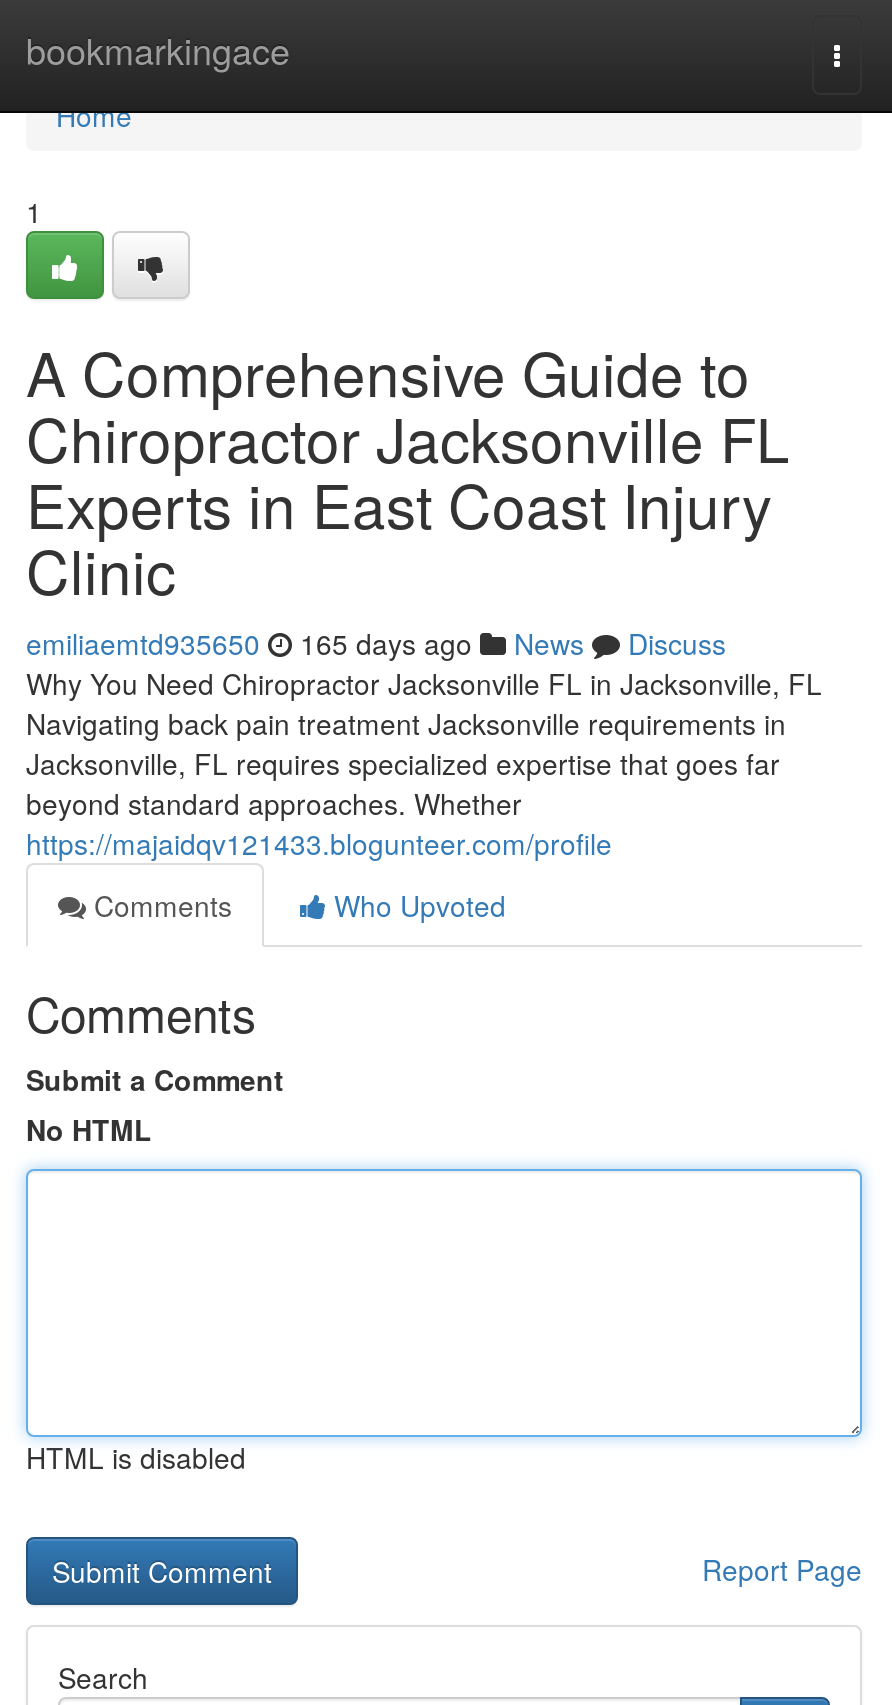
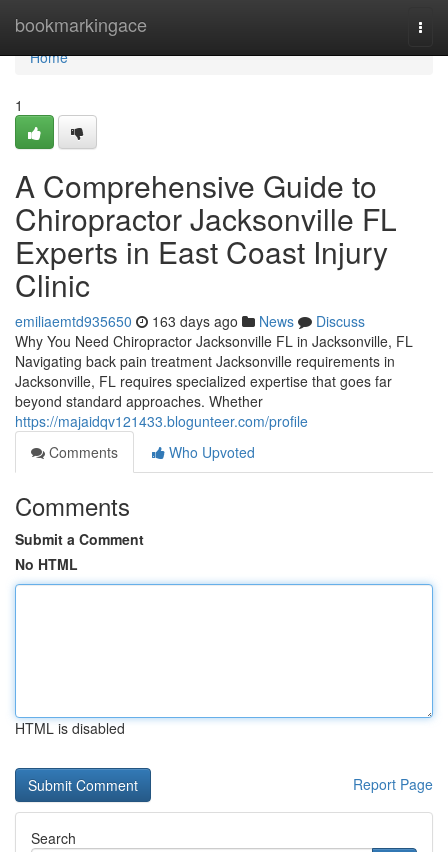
- emiliaemtd935650 165 days ago News Discuss
+ emiliaemtd935650 163 days ago News Discuss
